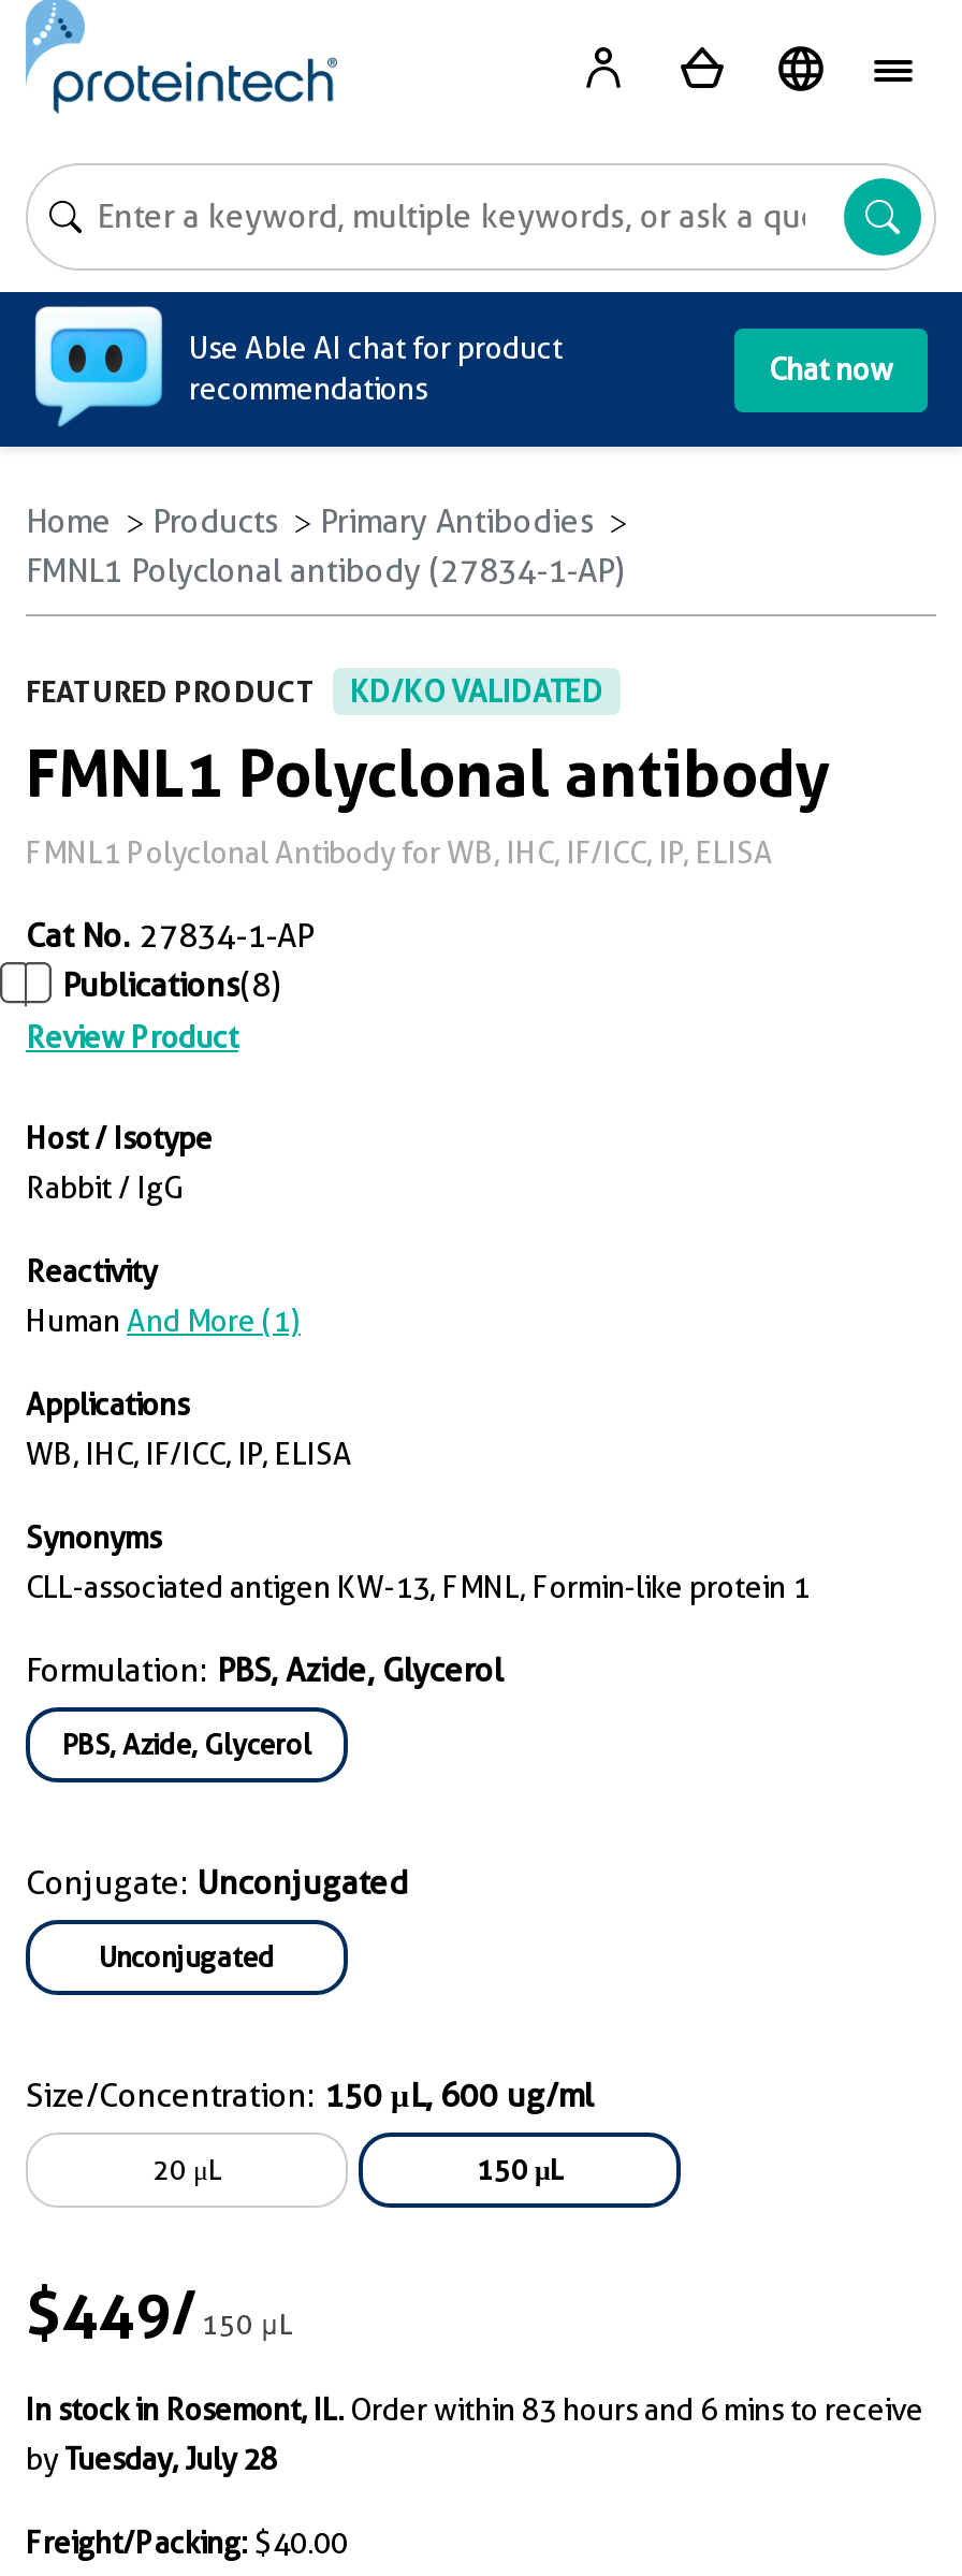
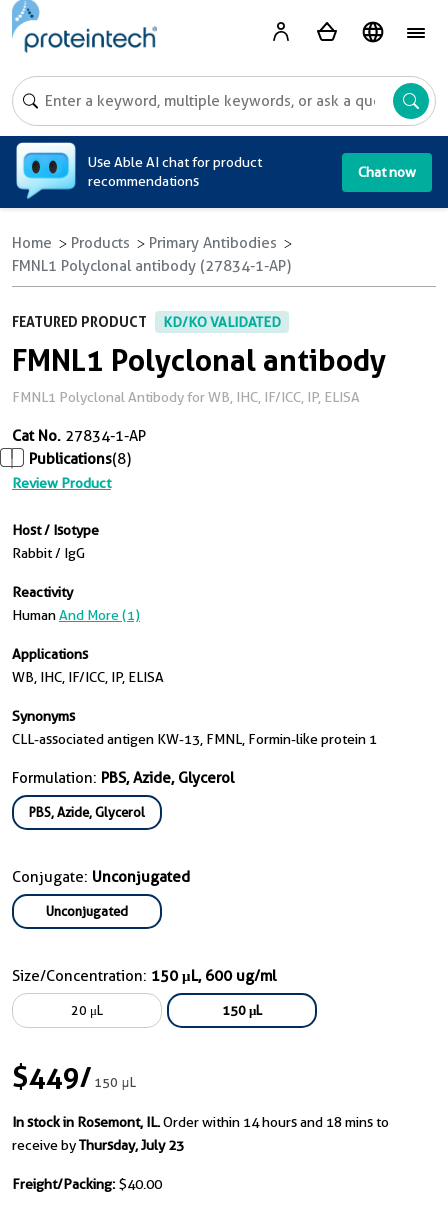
- In stock in Rosemont, IL. Order within 83 hours and 6 mins to receive
- by Tuesday, July 28
+ In stock in Rosemont, IL. Order within 14 hours and 18 mins to
+ receive by Thursday, July 23
